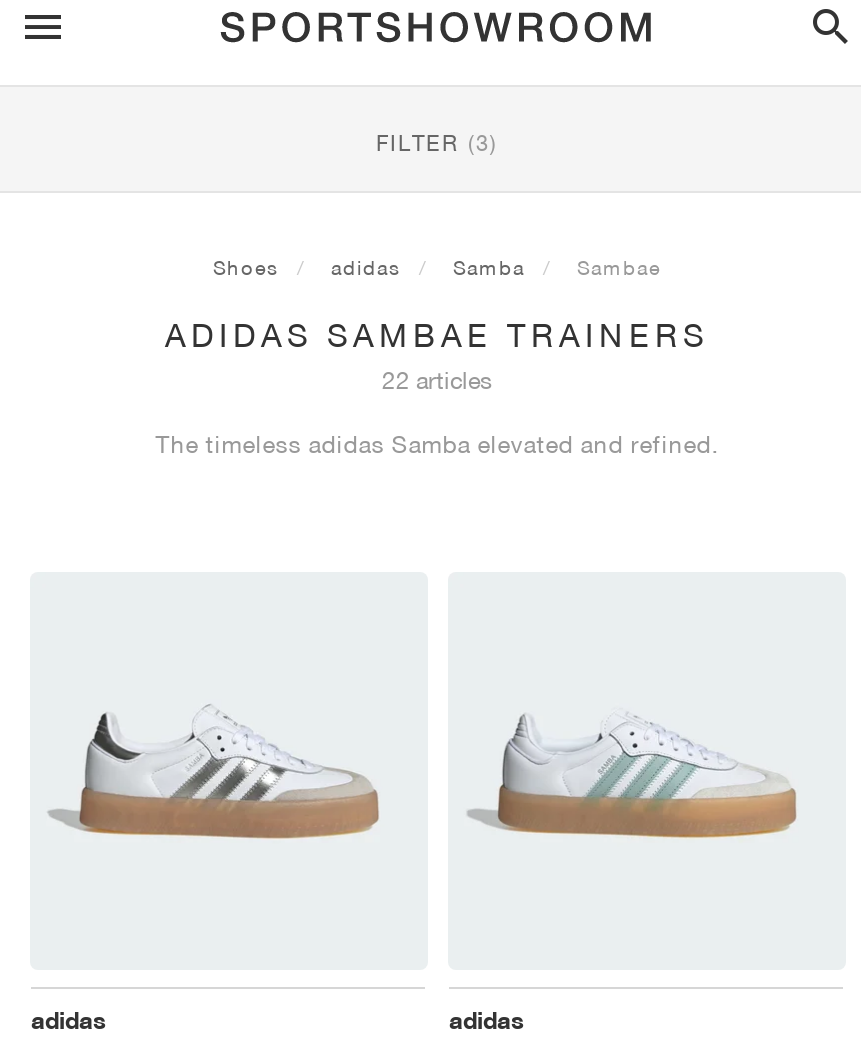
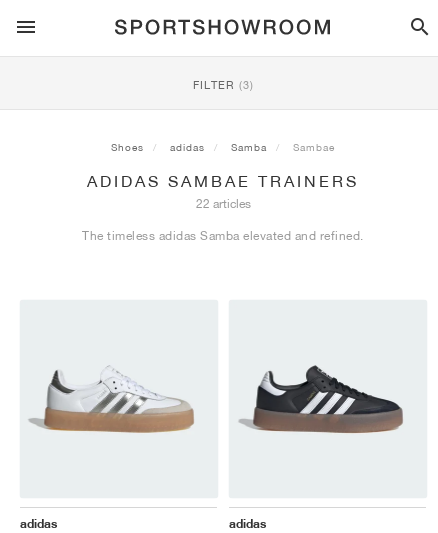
- [image]
+ [image]
